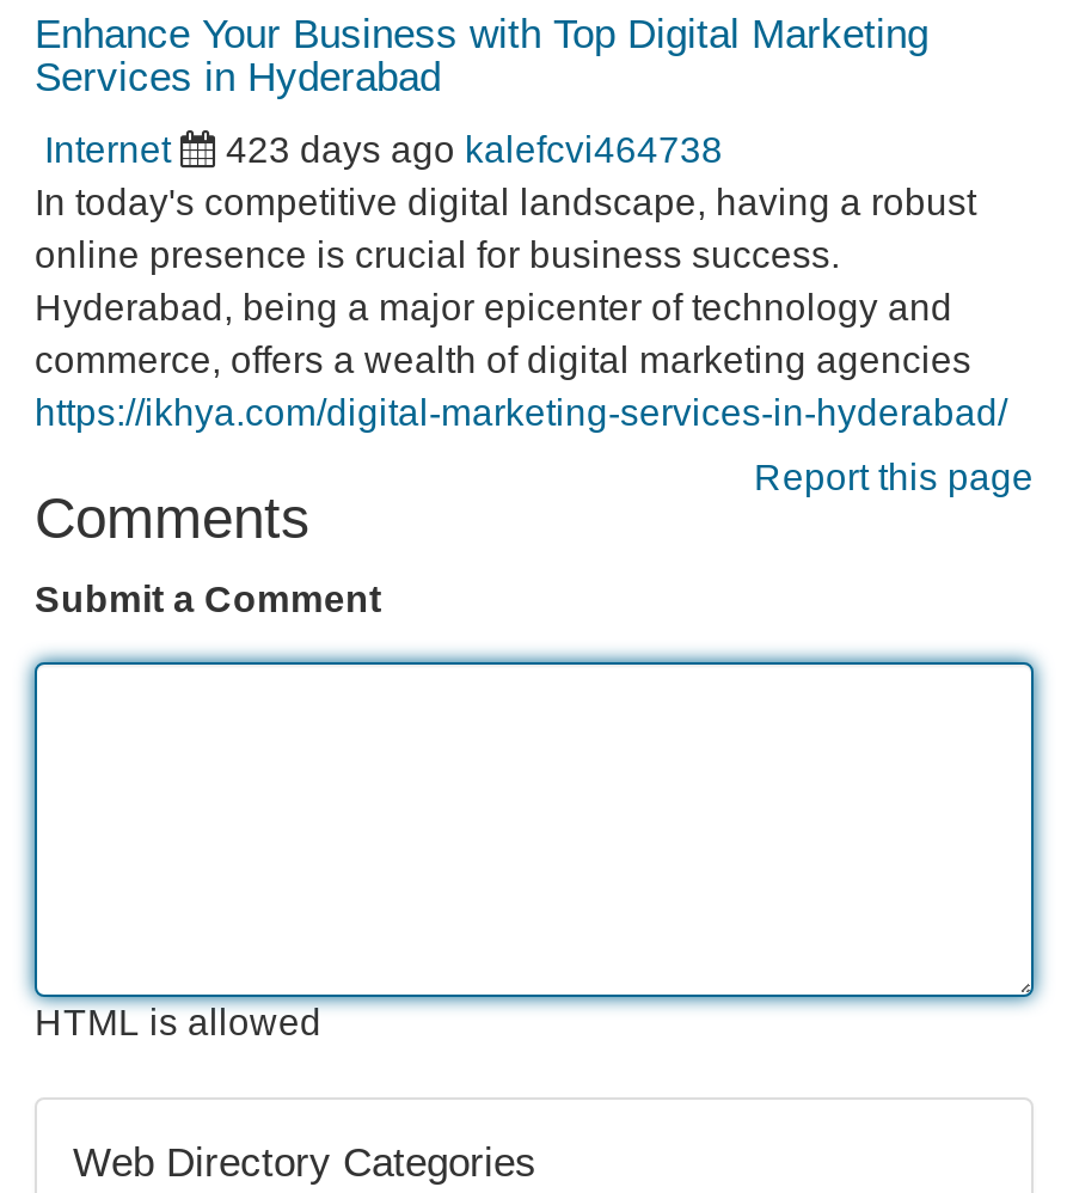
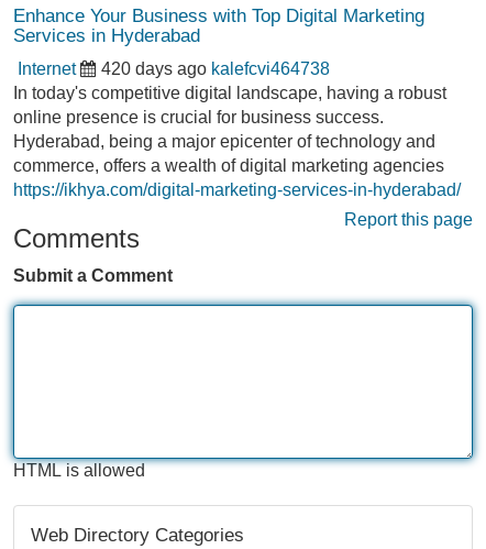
- 423 days ago kalefcvi464738
+ 420 days ago kalefcvi464738
